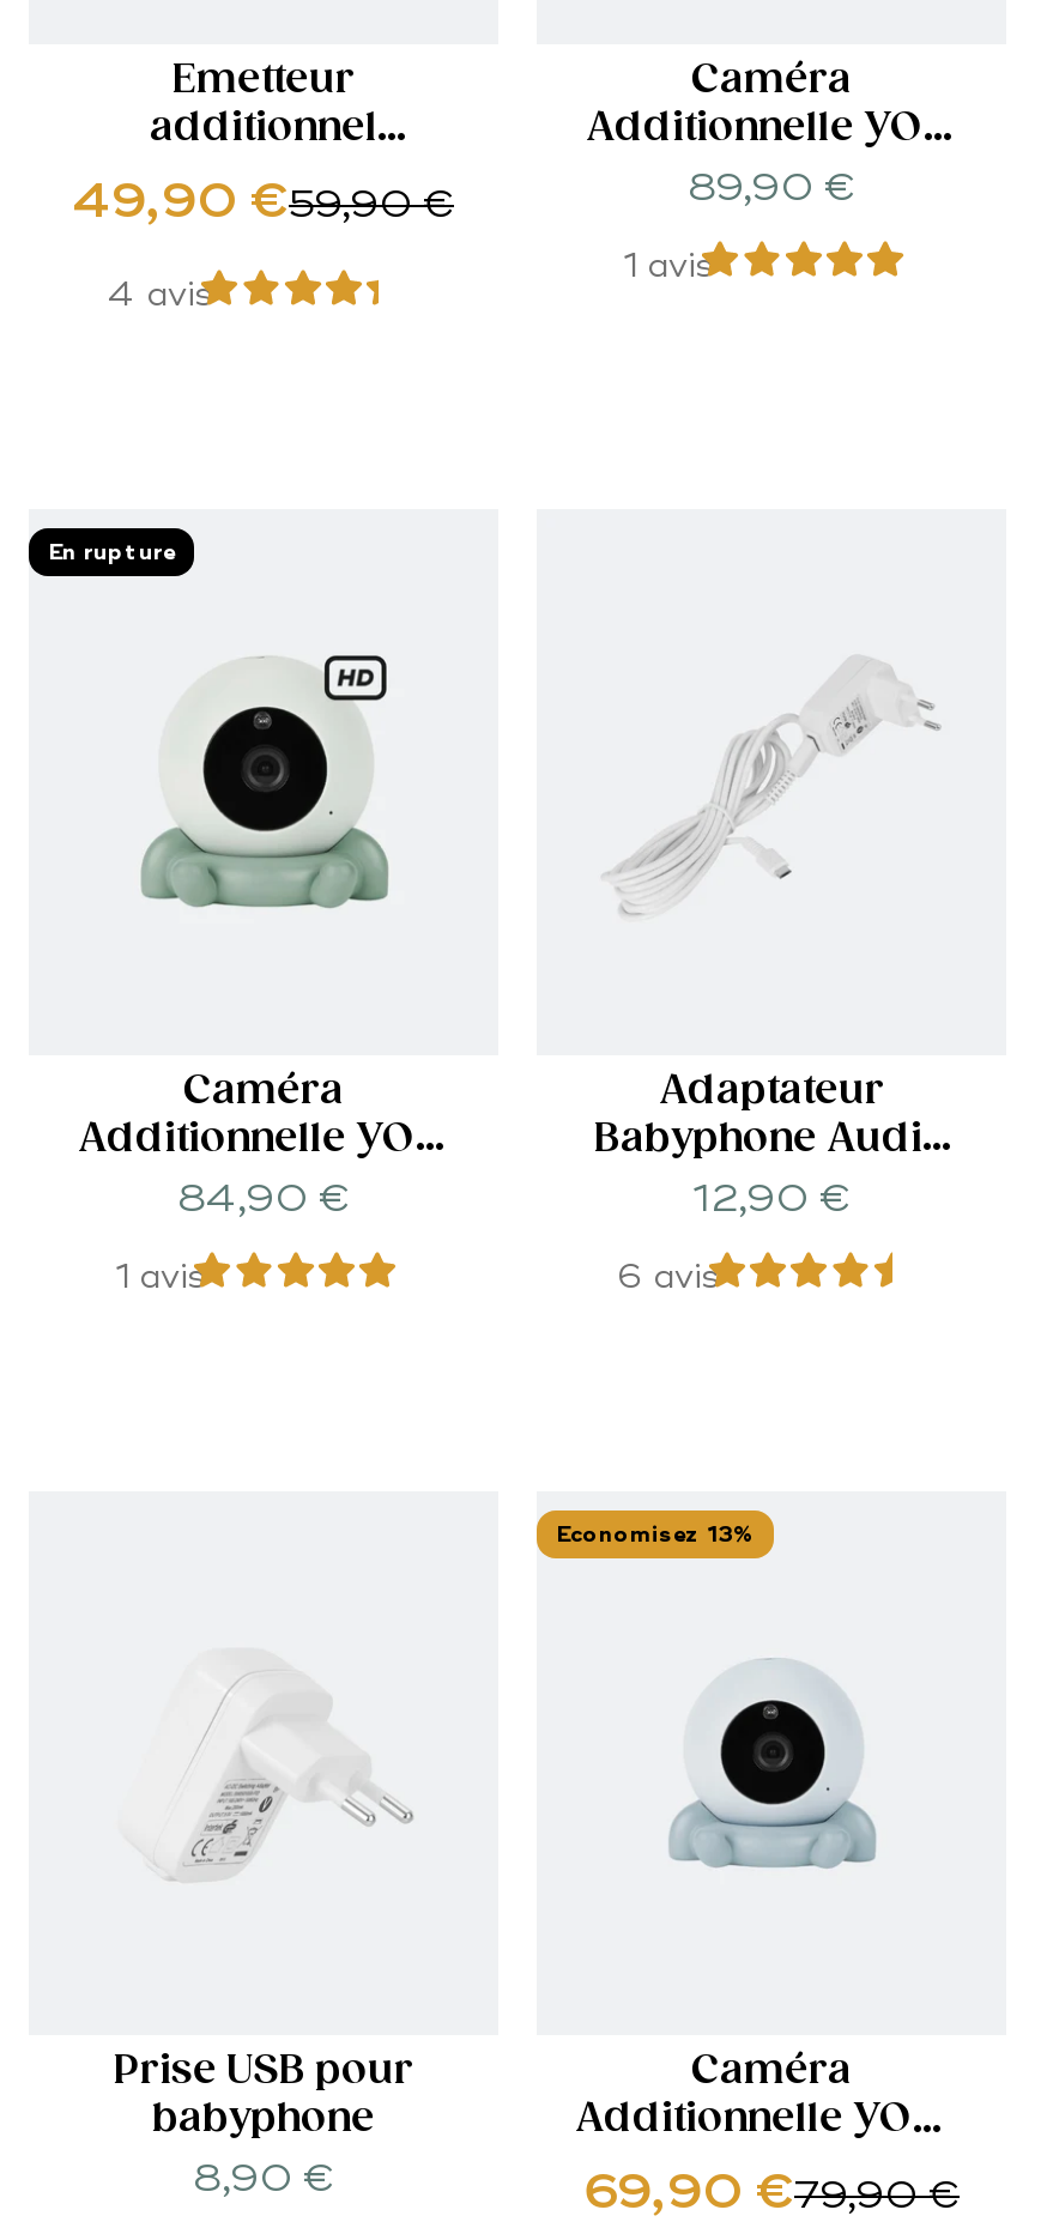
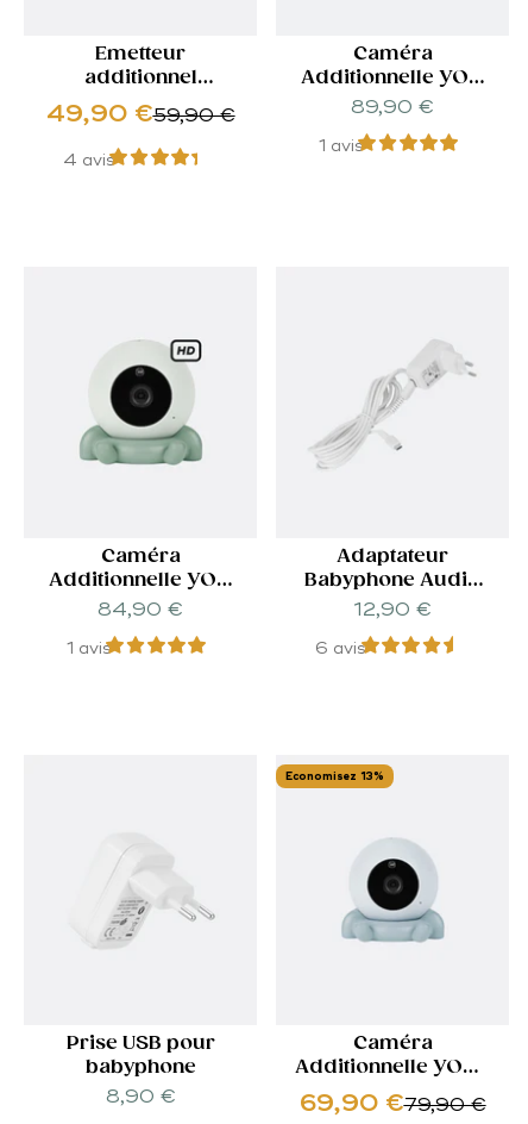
- En rupture
